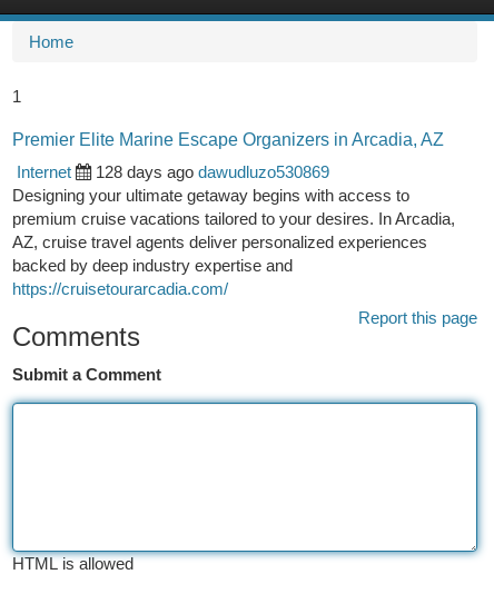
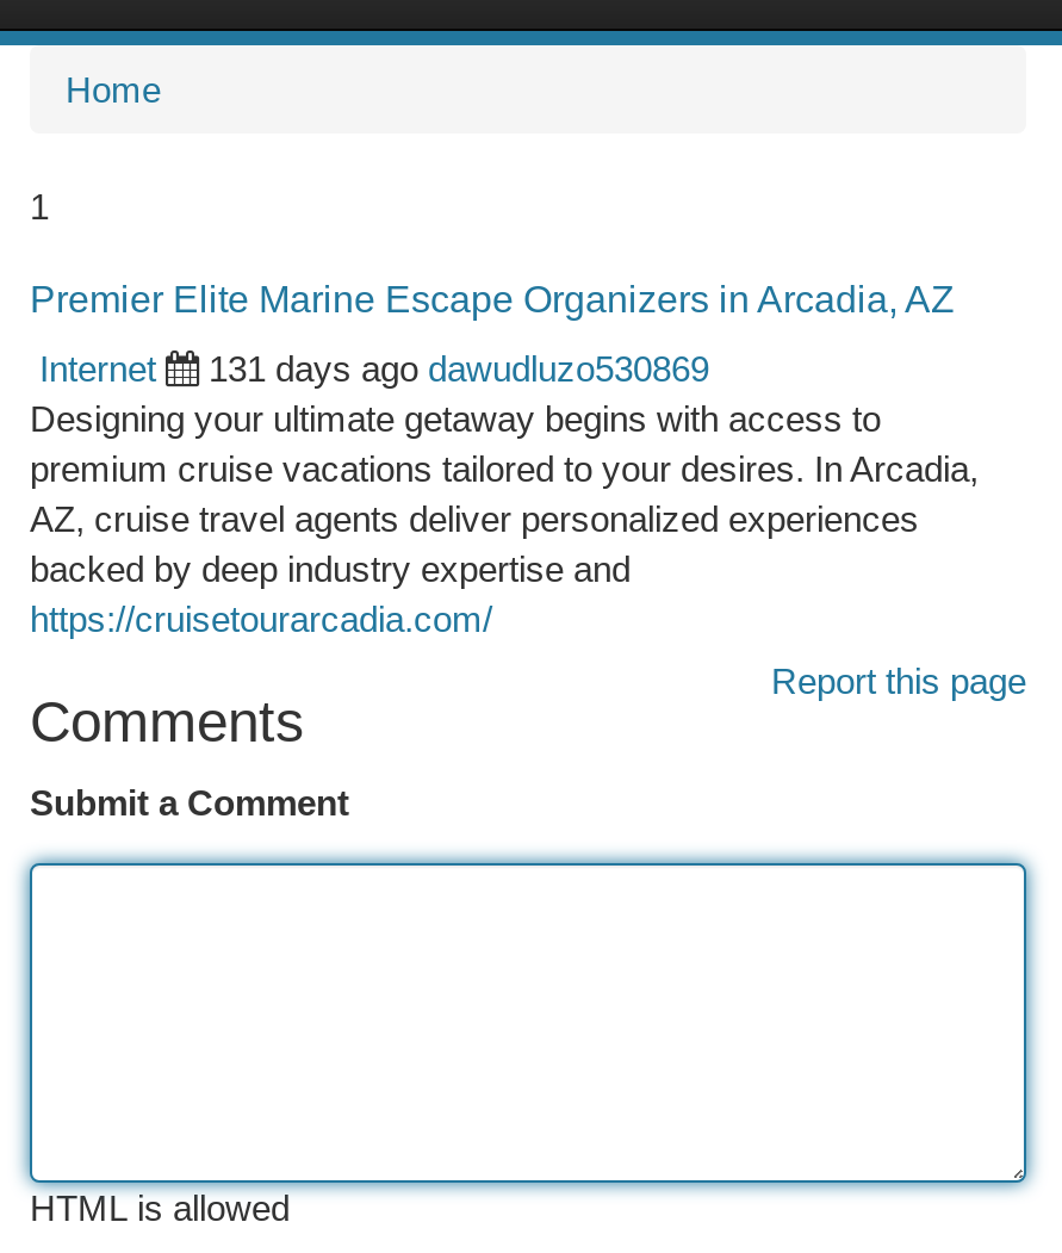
- 128 days ago dawudluzo530869
+ 131 days ago dawudluzo530869
